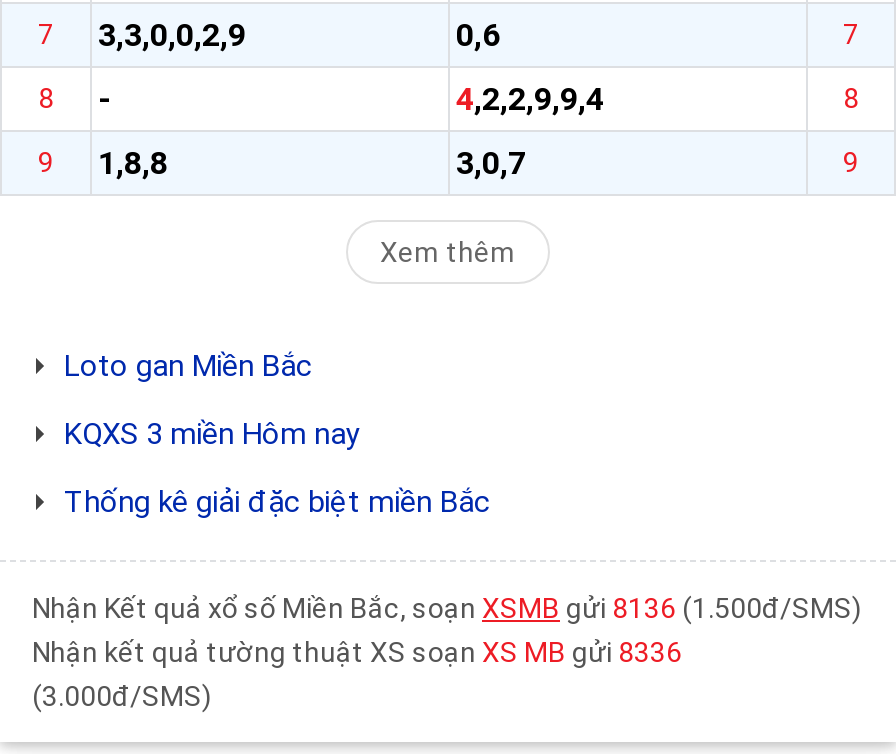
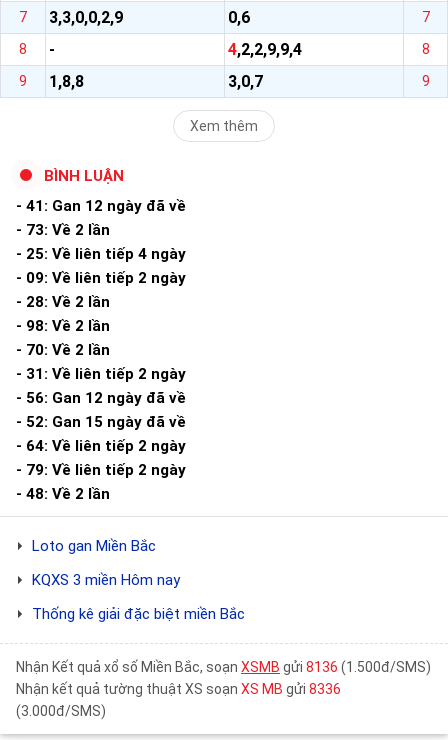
+ BÌNH LUẬN
+ - 41: Gan 12 ngày đã về
+ - 73: Về 2 lần
+ - 25: Về liên tiếp 4 ngày
+ - 09: Về liên tiếp 2 ngày
+ - 28: Về 2 lần
+ - 98: Về 2 lần
+ - 70: Về 2 lần
+ - 31: Về liên tiếp 2 ngày
+ - 56: Gan 12 ngày đã về
+ - 52: Gan 15 ngày đã về
+ - 64: Về liên tiếp 2 ngày
+ - 79: Về liên tiếp 2 ngày
+ - 48: Về 2 lần
